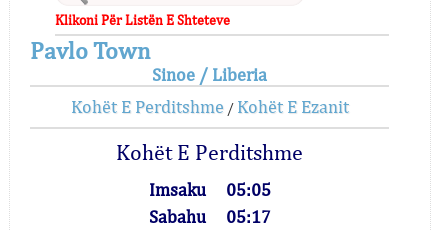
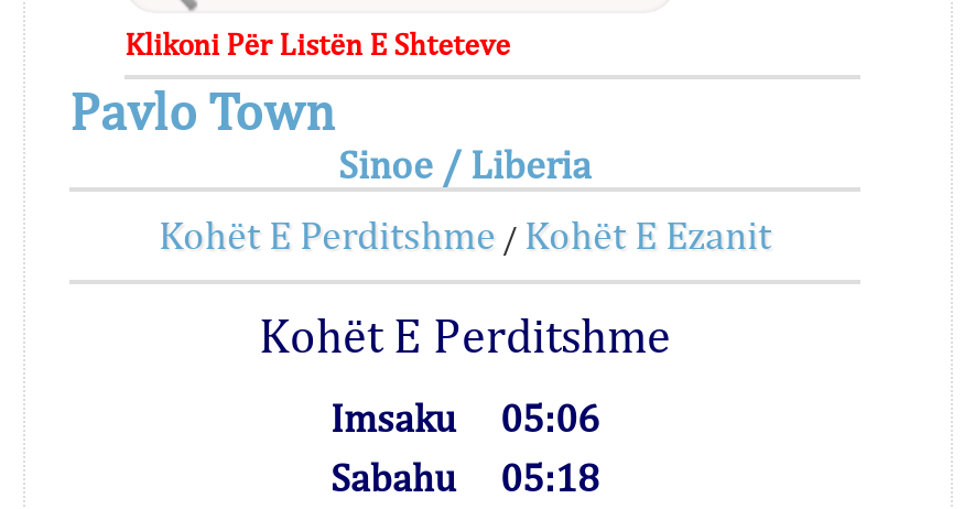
- Imsaku 05:05
+ Imsaku 05:06

- Sabahu 05:17
+ Sabahu 05:18
